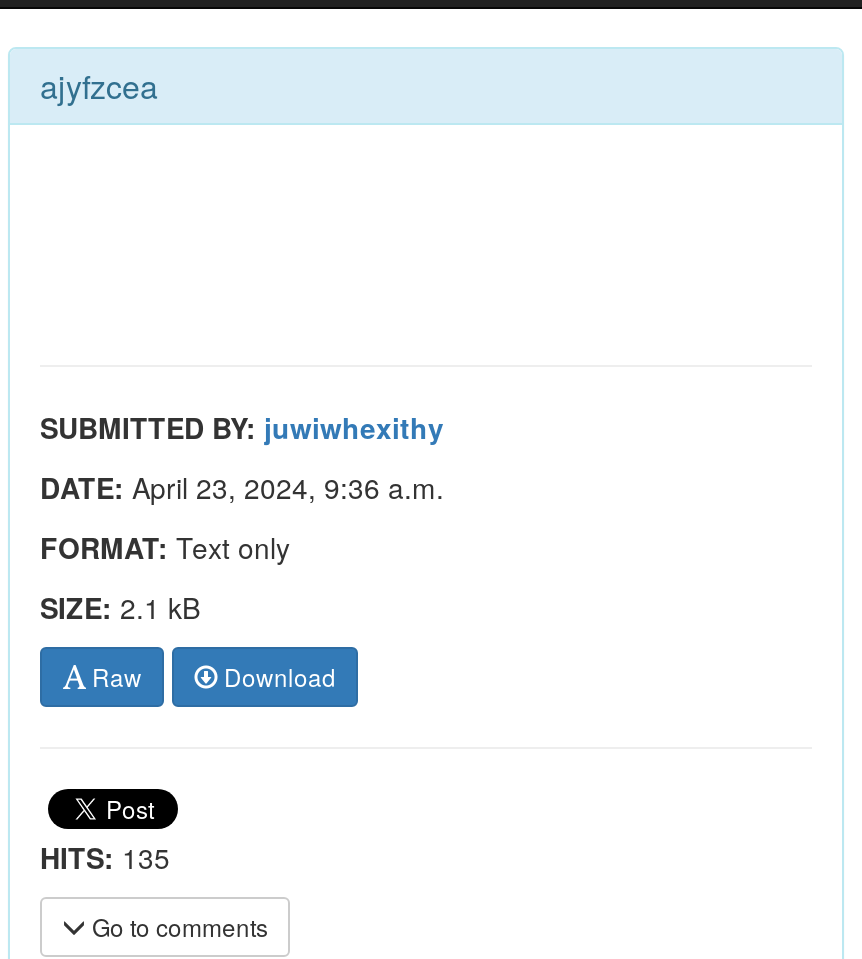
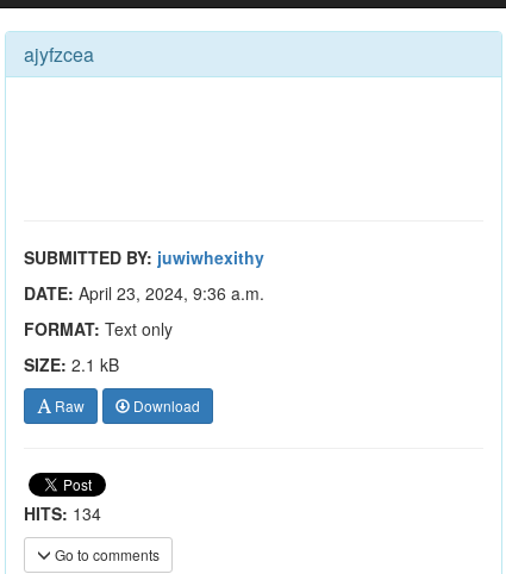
- HITS: 135
+ HITS: 134
